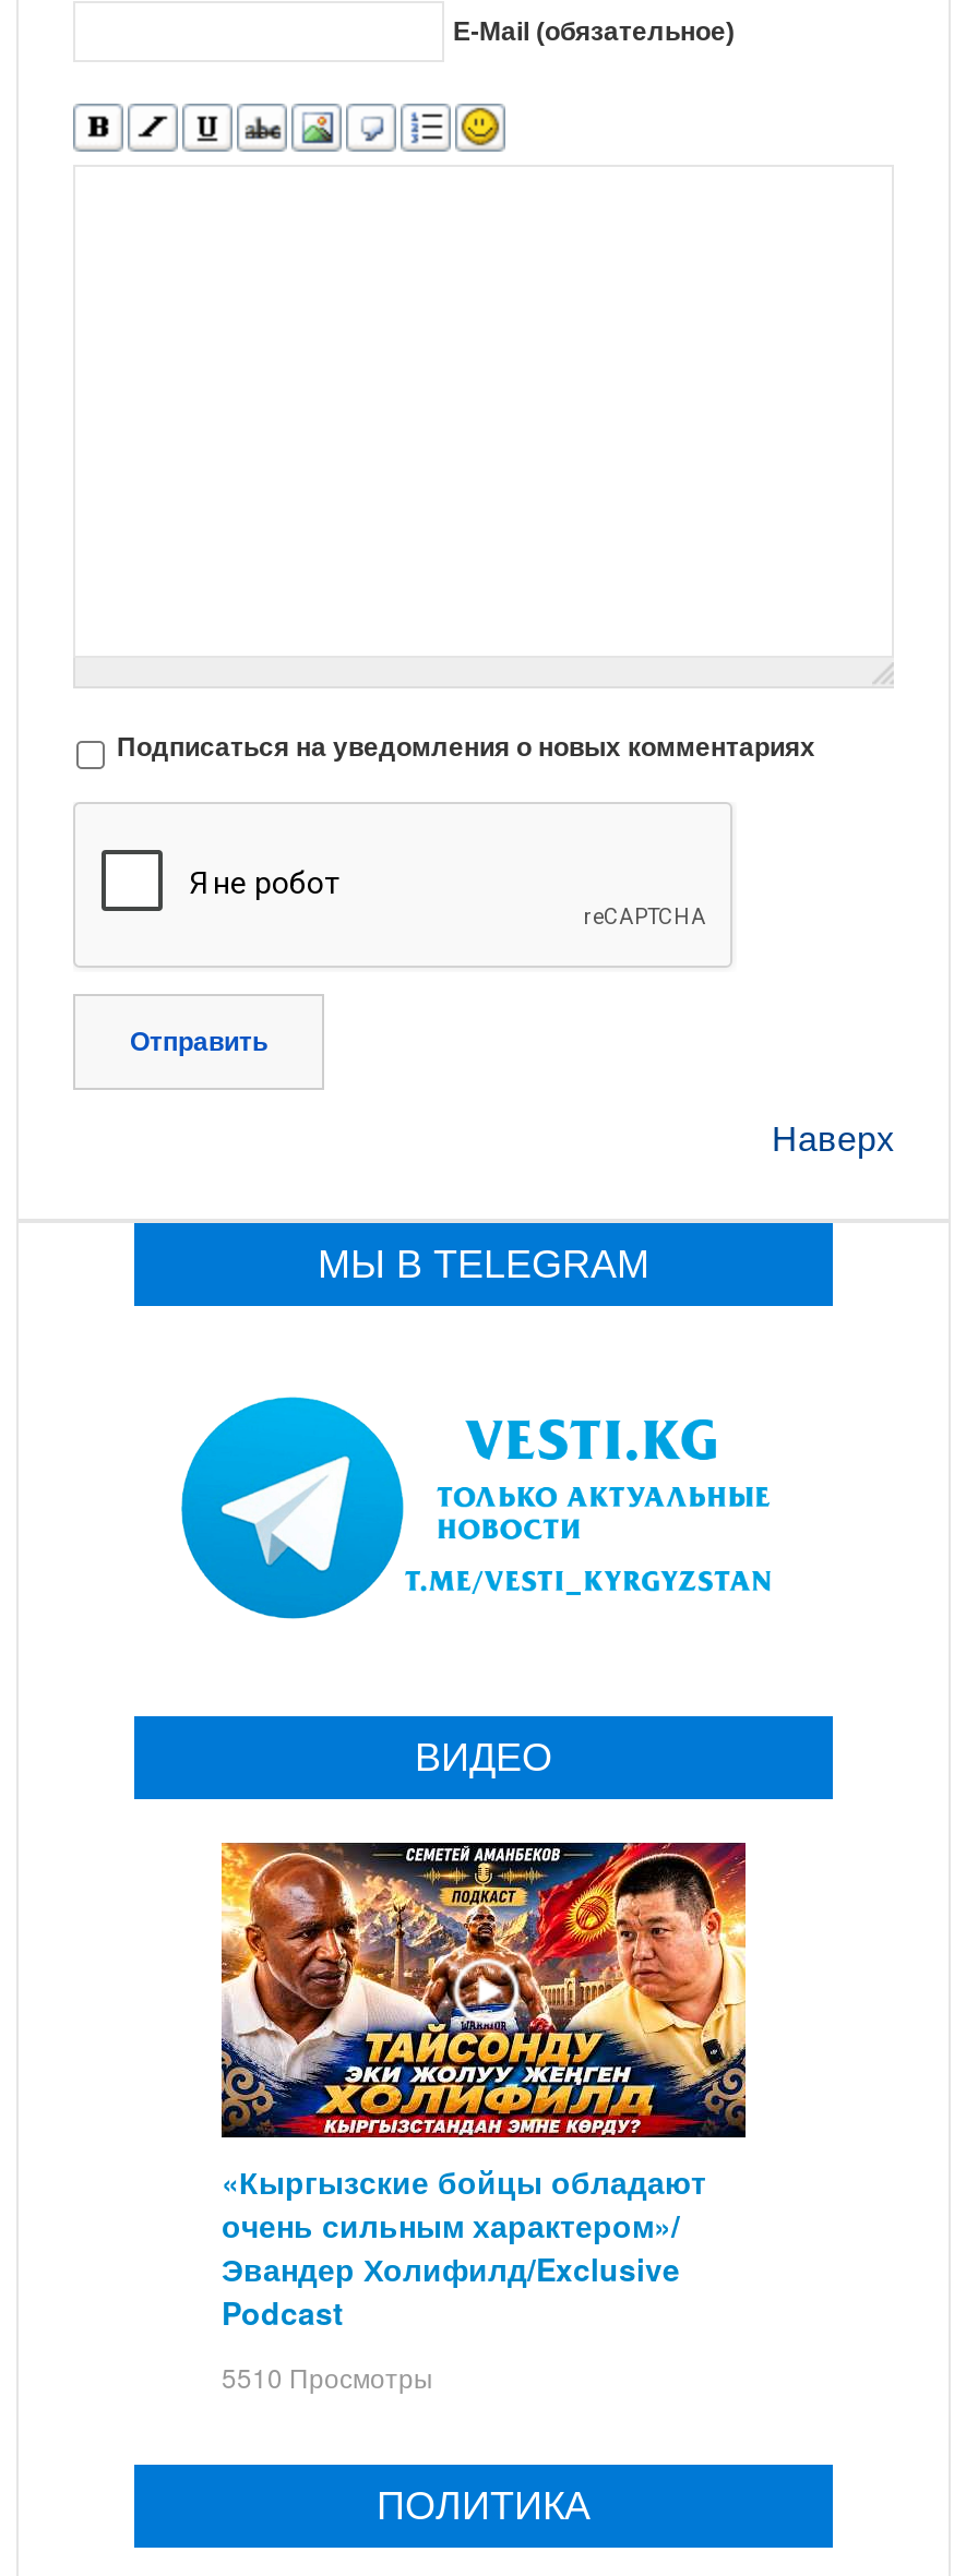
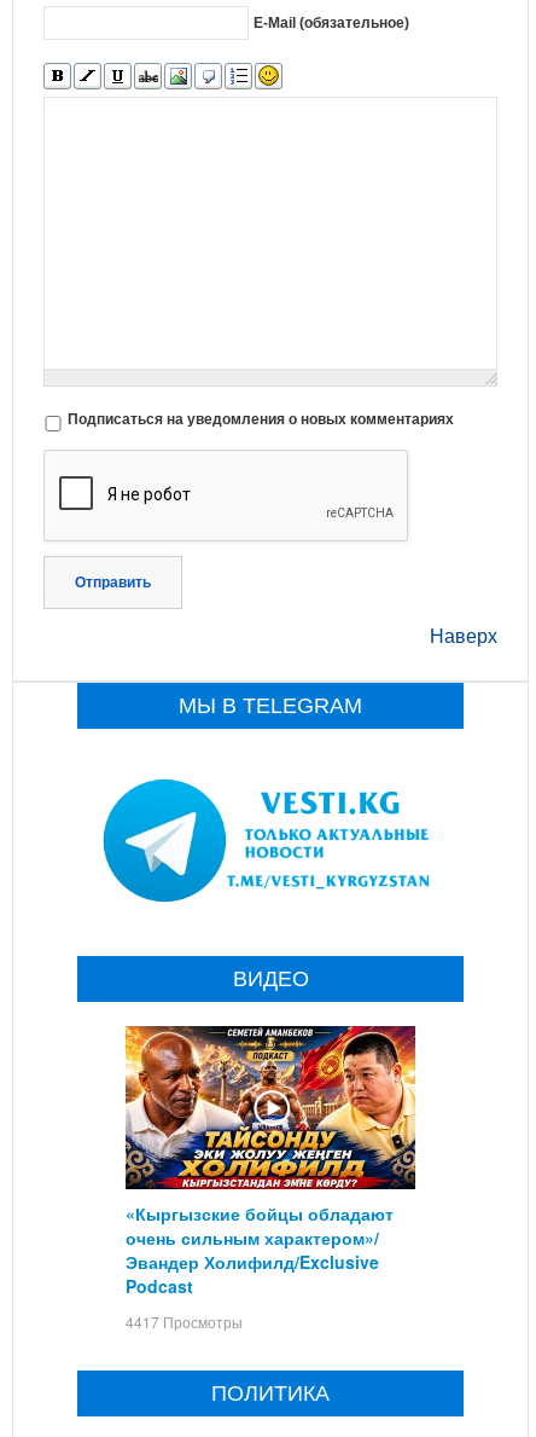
- 5510 Просмотры
+ 4417 Просмотры
